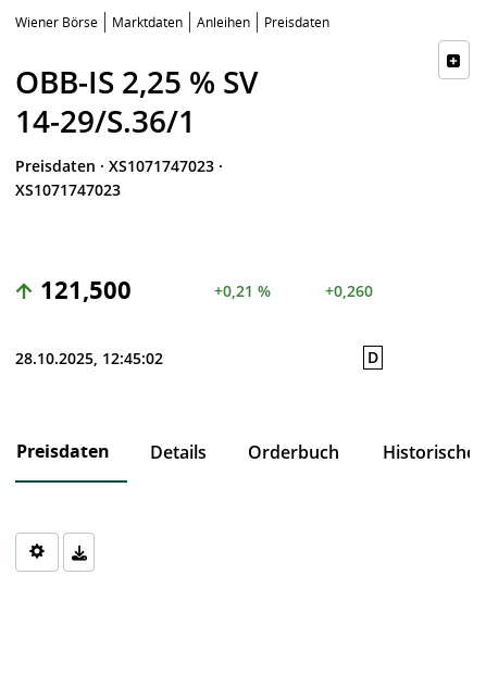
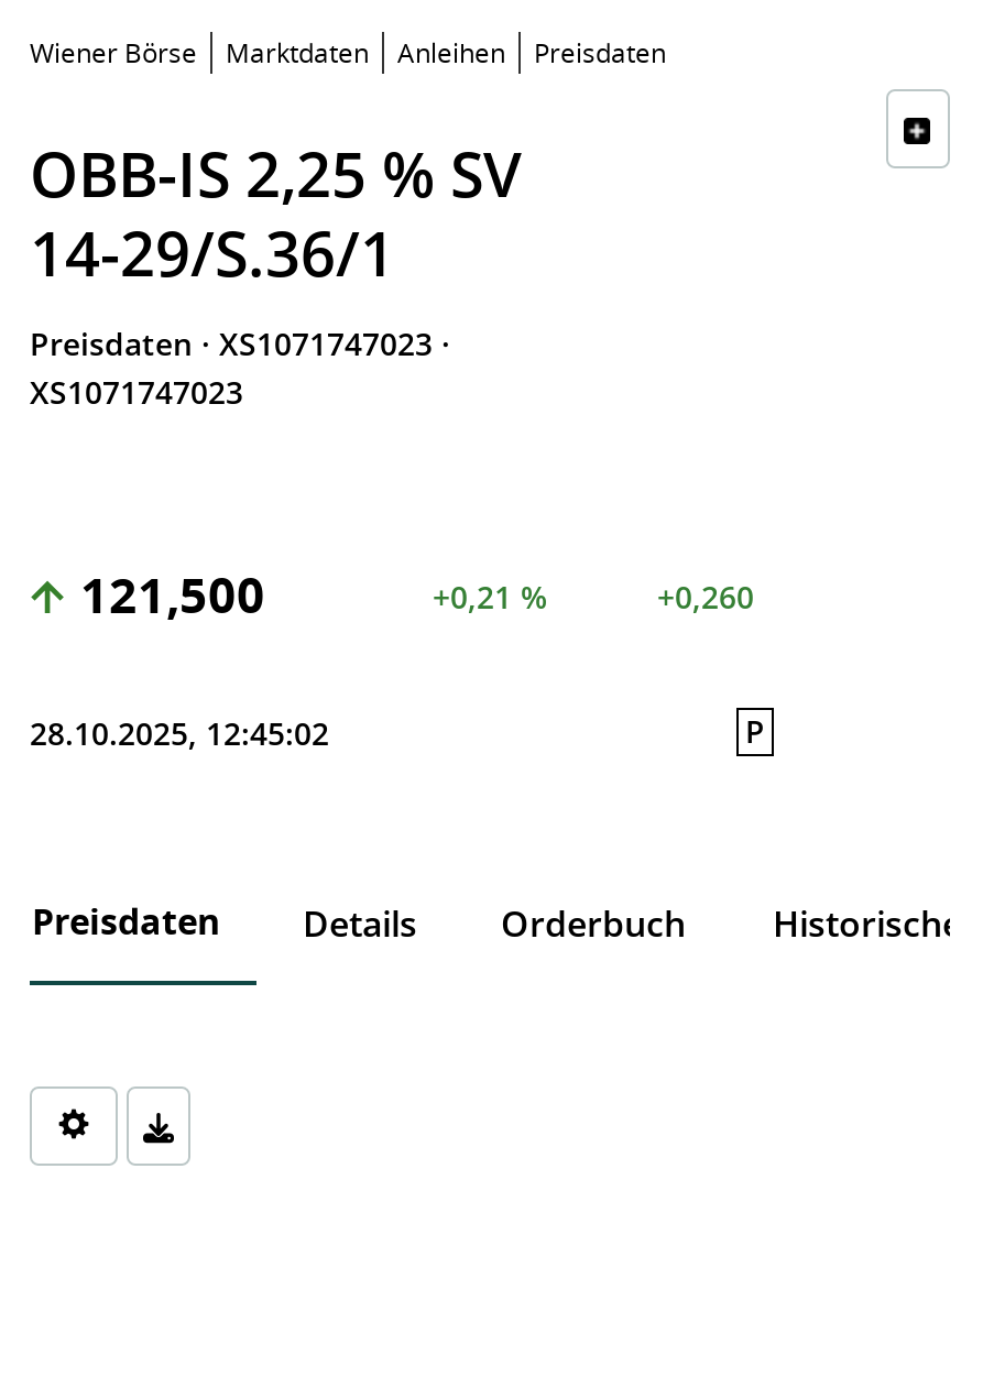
- D
+ P
